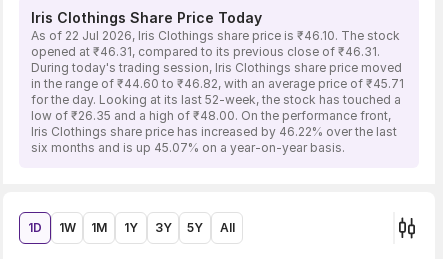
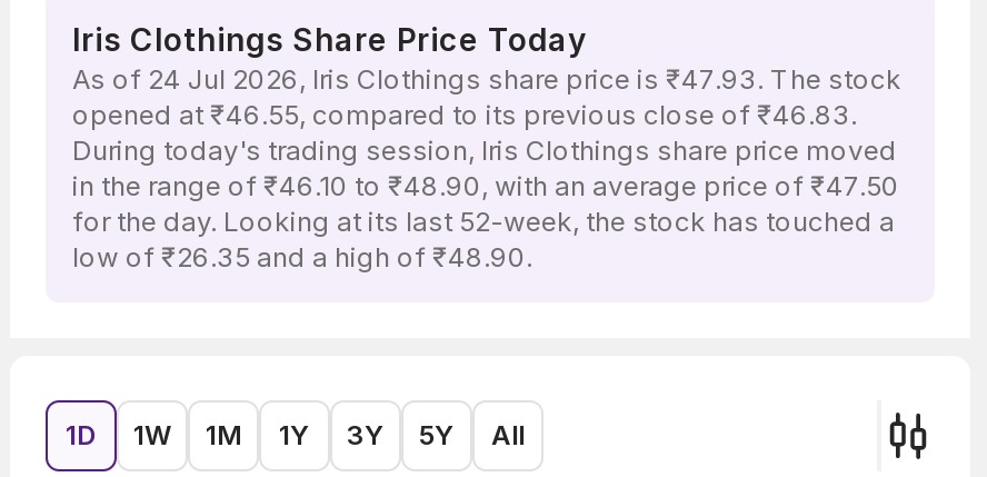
- As of 22 Jul 2026, Iris Clothings share price is ₹46.10. The stock
+ As of 24 Jul 2026, Iris Clothings share price is ₹47.93. The stock

- opened at ₹46.31, compared to its previous close of ₹46.31.
+ opened at ₹46.55, compared to its previous close of ₹46.83.

- in the range of ₹44.60 to ₹46.82, with an average price of ₹45.71
+ in the range of ₹46.10 to ₹48.90, with an average price of ₹47.50

- low of ₹26.35 and a high of ₹48.00. On the performance front,
- Iris Clothings share price has increased by 46.22% over the last
- six months and is up 45.07% on a year-on-year basis.
+ low of ₹26.35 and a high of ₹48.90.
